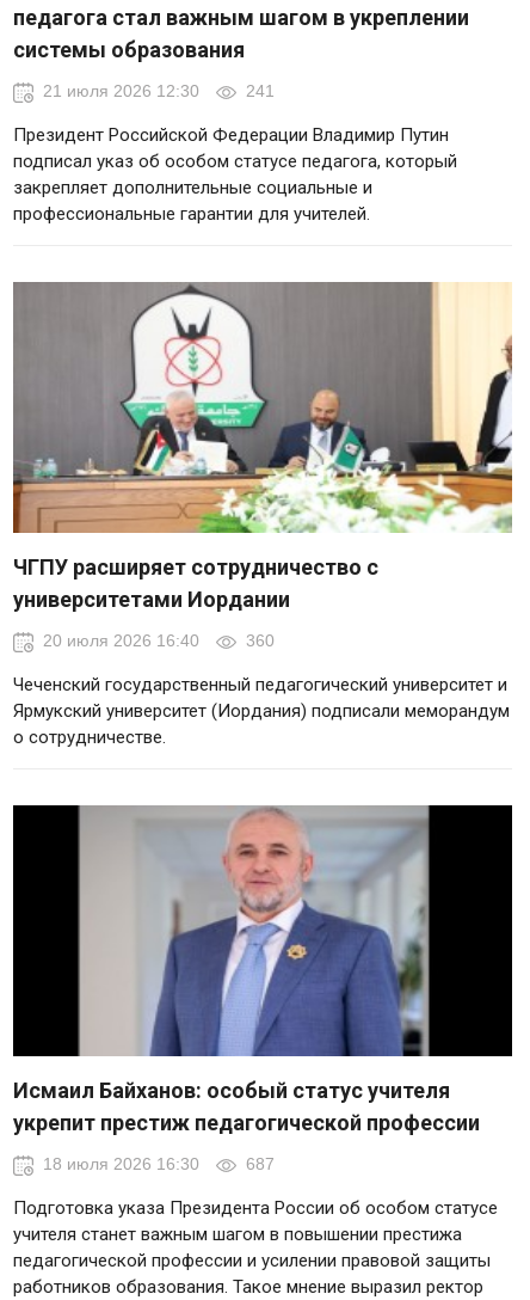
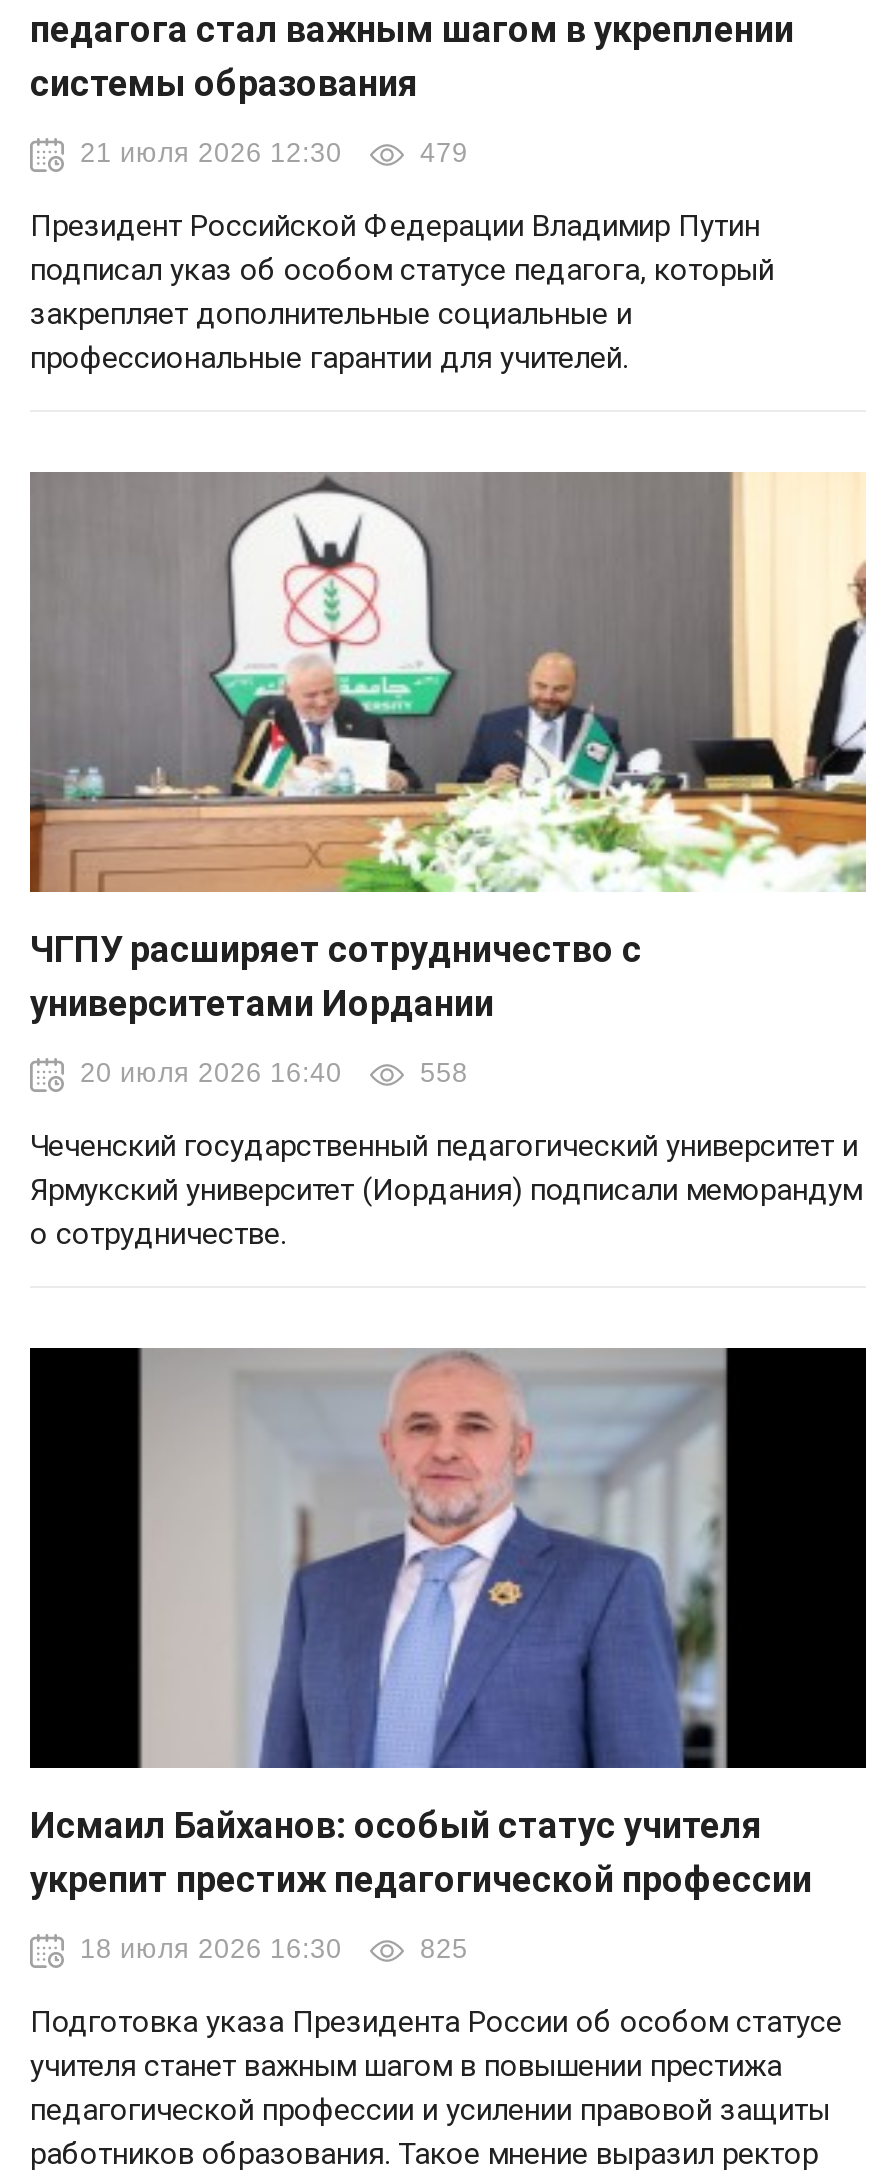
- 241
+ 479

- 360
+ 558

- 687
+ 825
